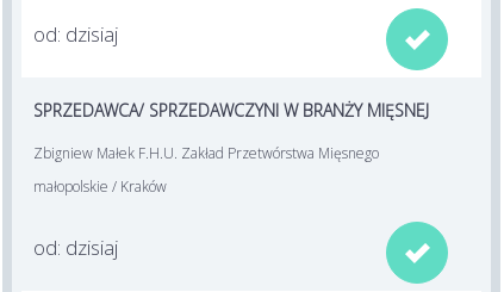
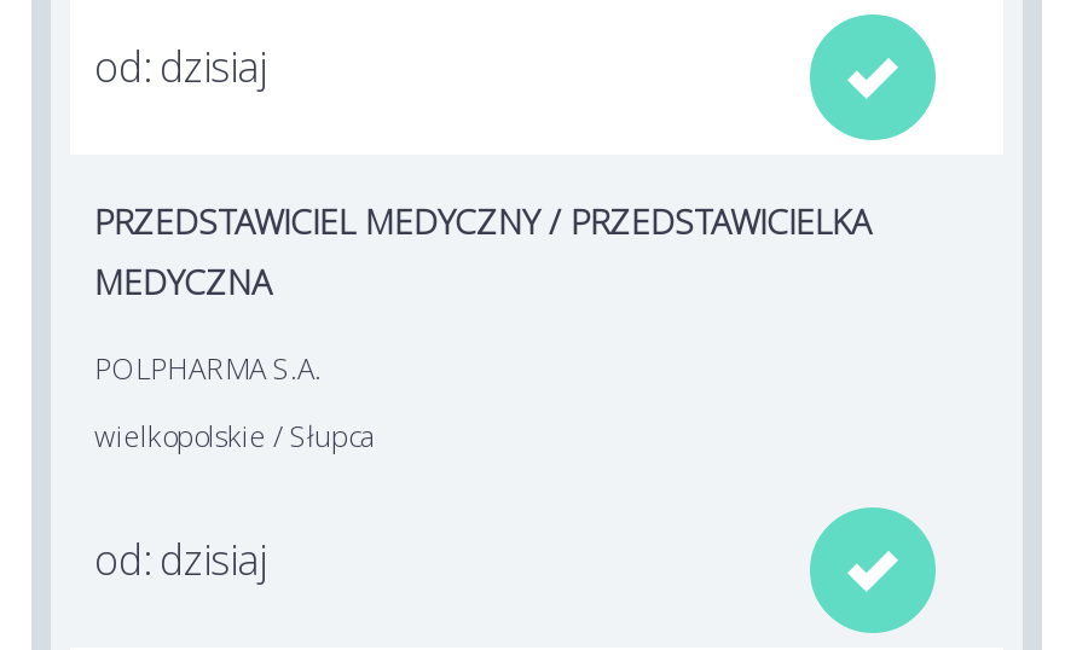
- SPRZEDAWCA/ SPRZEDAWCZYNI W BRANŻY MIĘSNEJ
+ PRZEDSTAWICIEL MEDYCZNY / PRZEDSTAWICIELKA
+ MEDYCZNA

- Zbigniew Małek F.H.U. Zakład Przetwórstwa Mięsnego
+ POLPHARMA S.A.

- małopolskie / Kraków
+ wielkopolskie / Słupca
